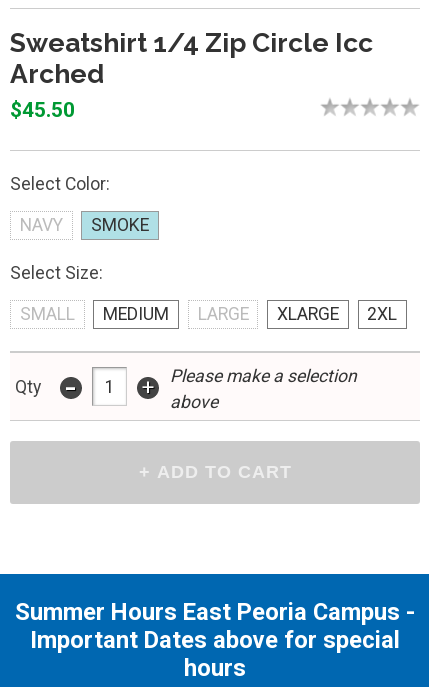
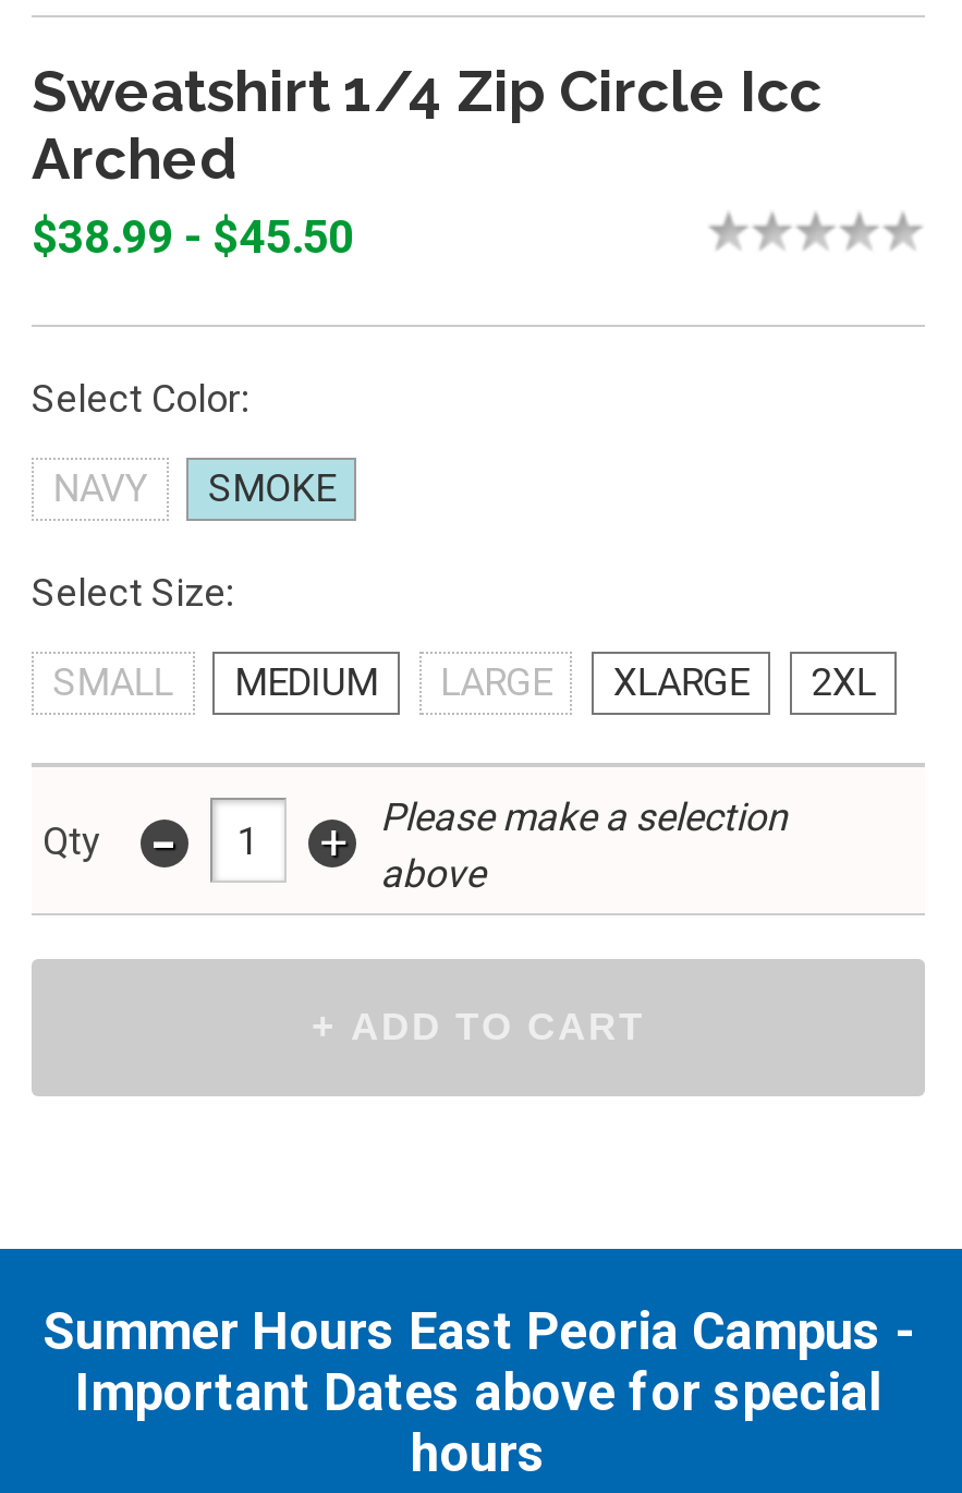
- $45.50
+ $38.99 - $45.50
